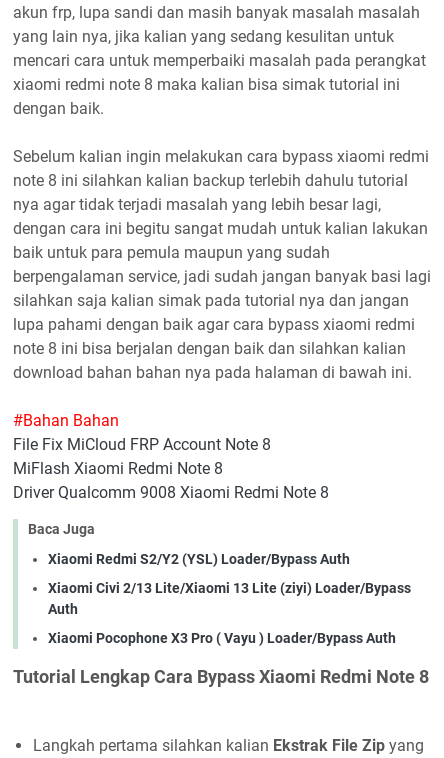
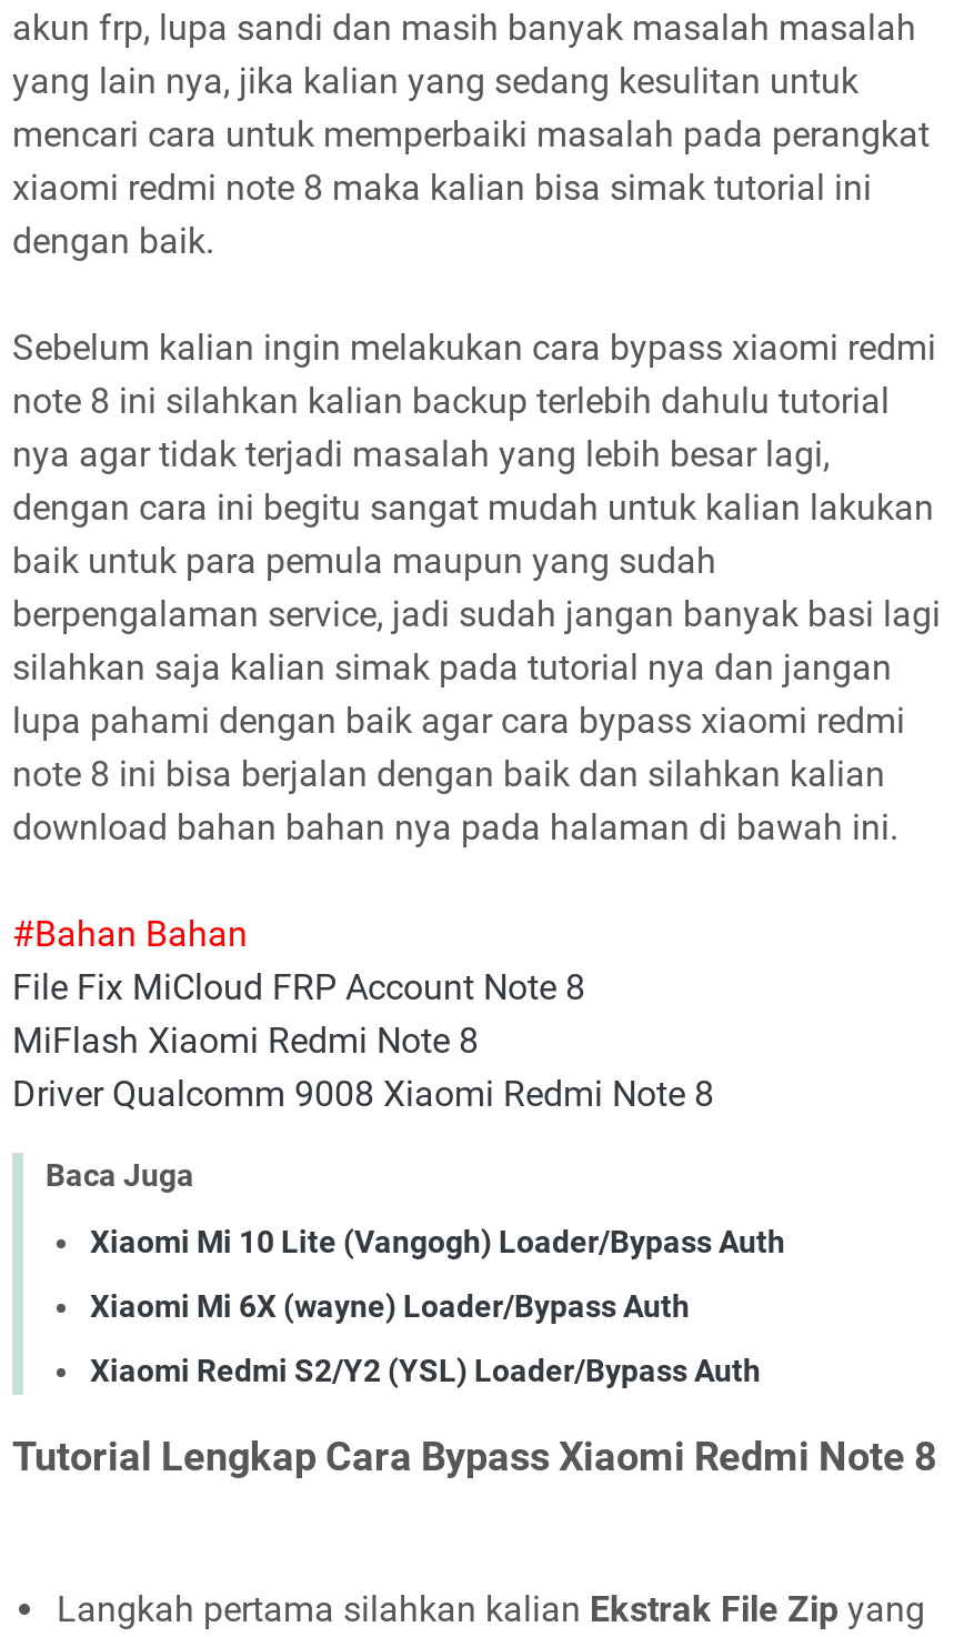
+ Xiaomi Mi 10 Lite (Vangogh) Loader/Bypass Auth
+ Xiaomi Mi 6X (wayne) Loader/Bypass Auth

moved down: Xiaomi Redmi S2/Y2 (YSL) Loader/Bypass Auth

- Xiaomi Civi 2/13 Lite/Xiaomi 13 Lite (ziyi) Loader/Bypass
- Auth
- Xiaomi Pocophone X3 Pro ( Vayu ) Loader/Bypass Auth
